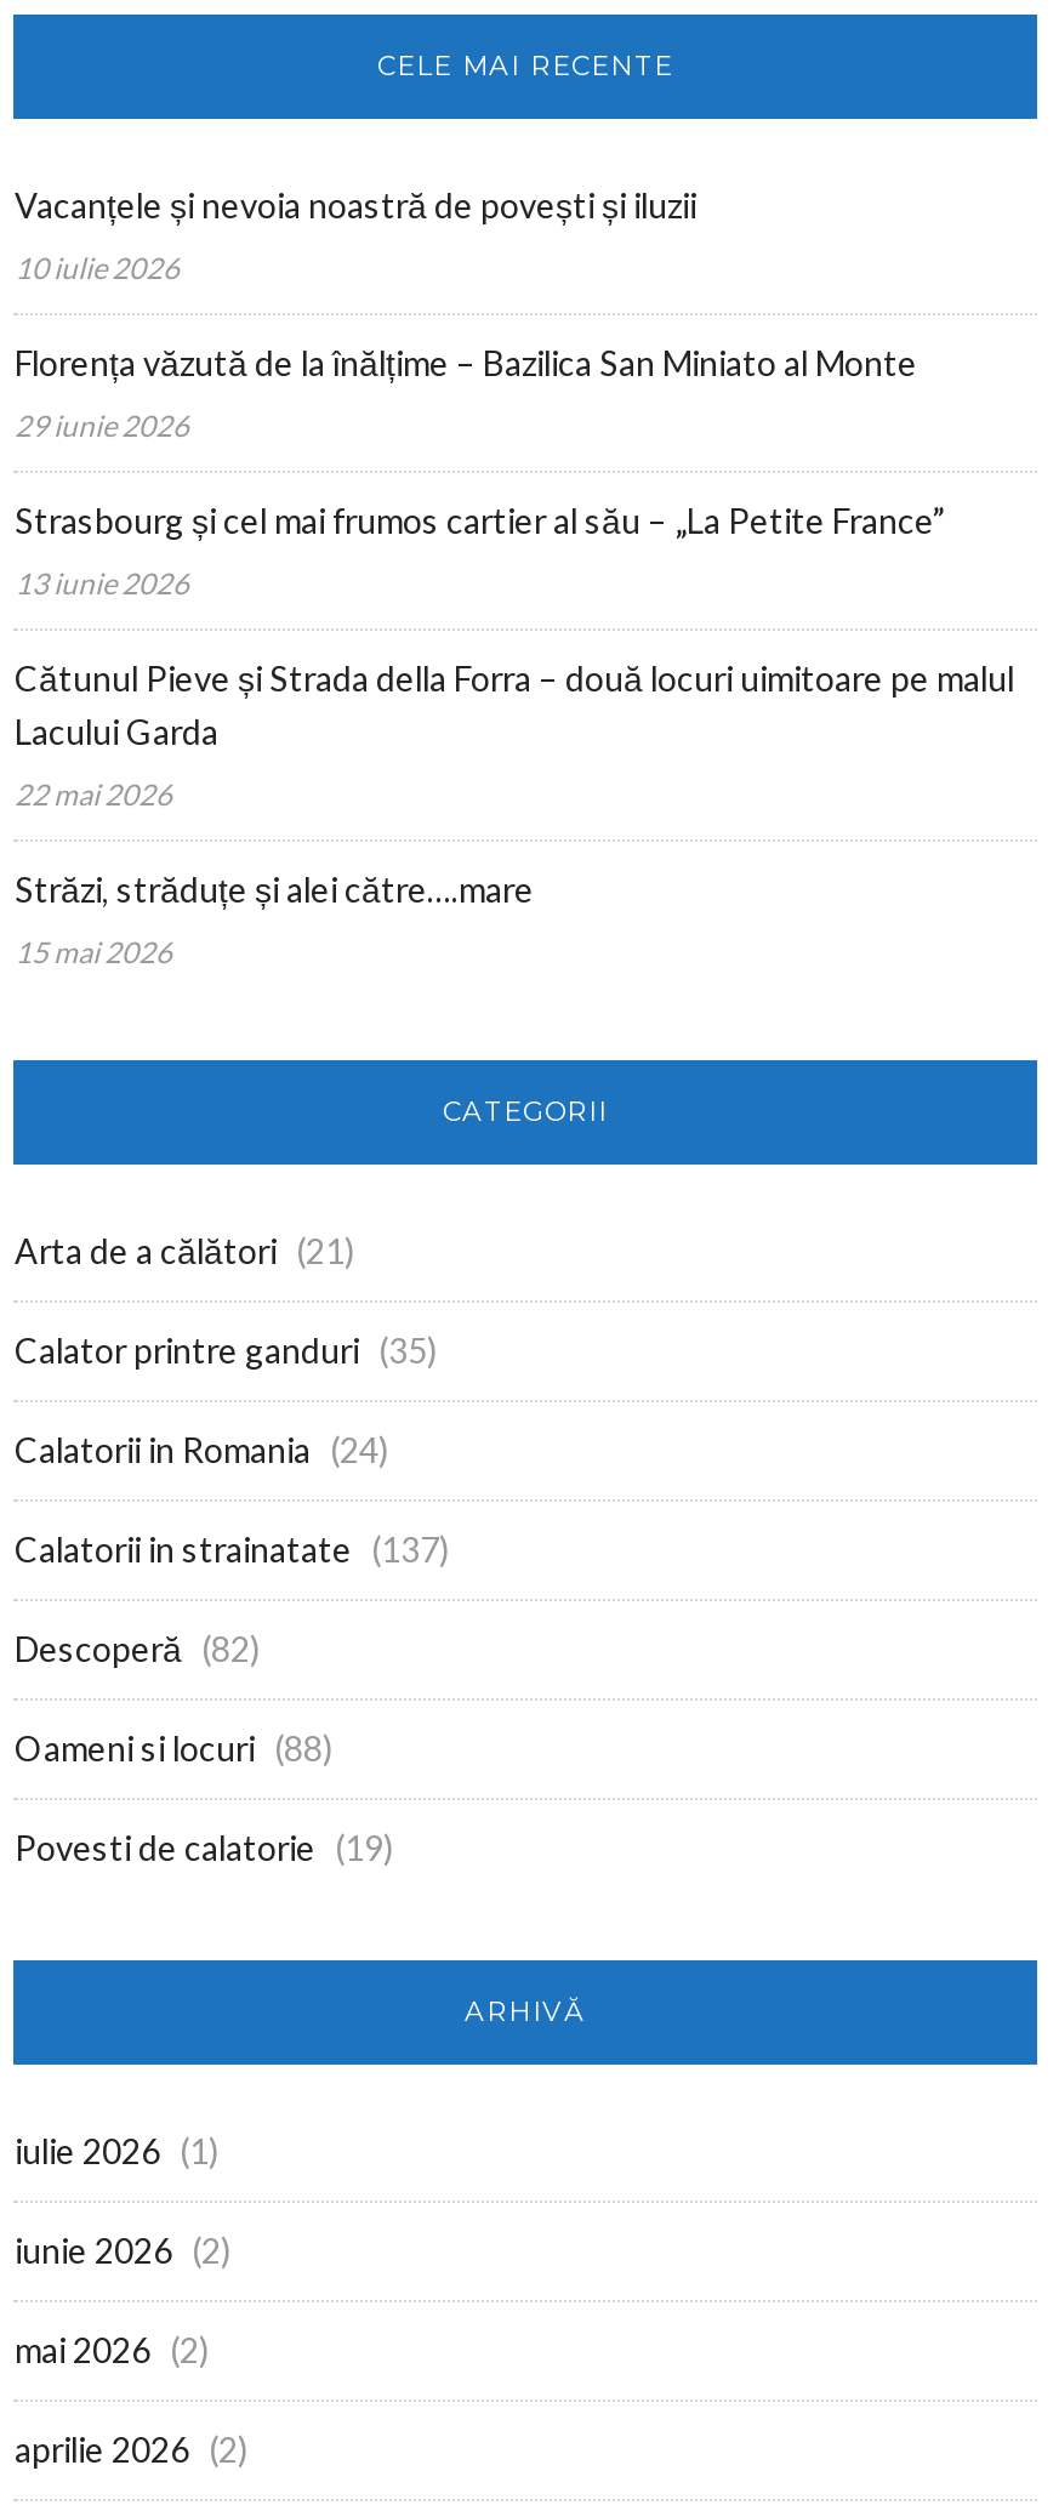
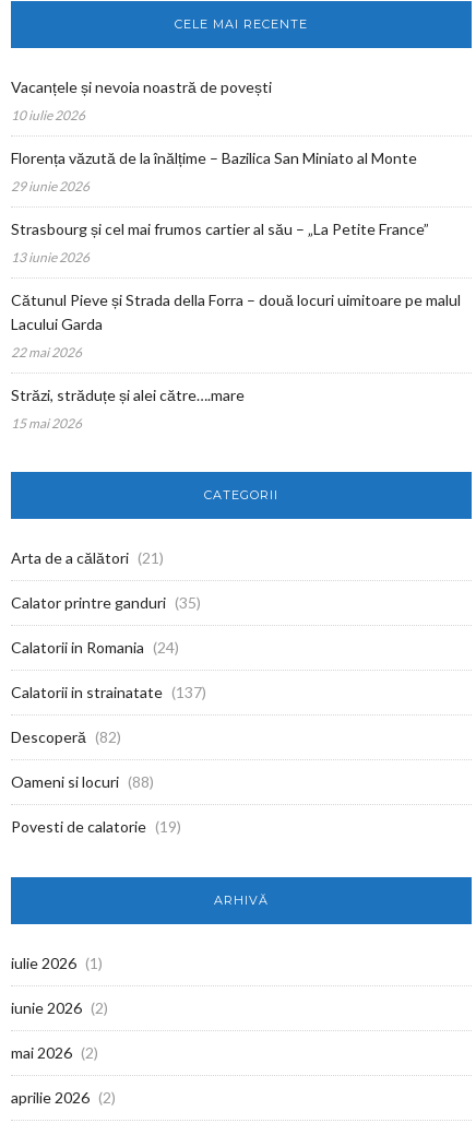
- Vacanțele și nevoia noastră de povești și iluzii
+ Vacanțele și nevoia noastră de povești
